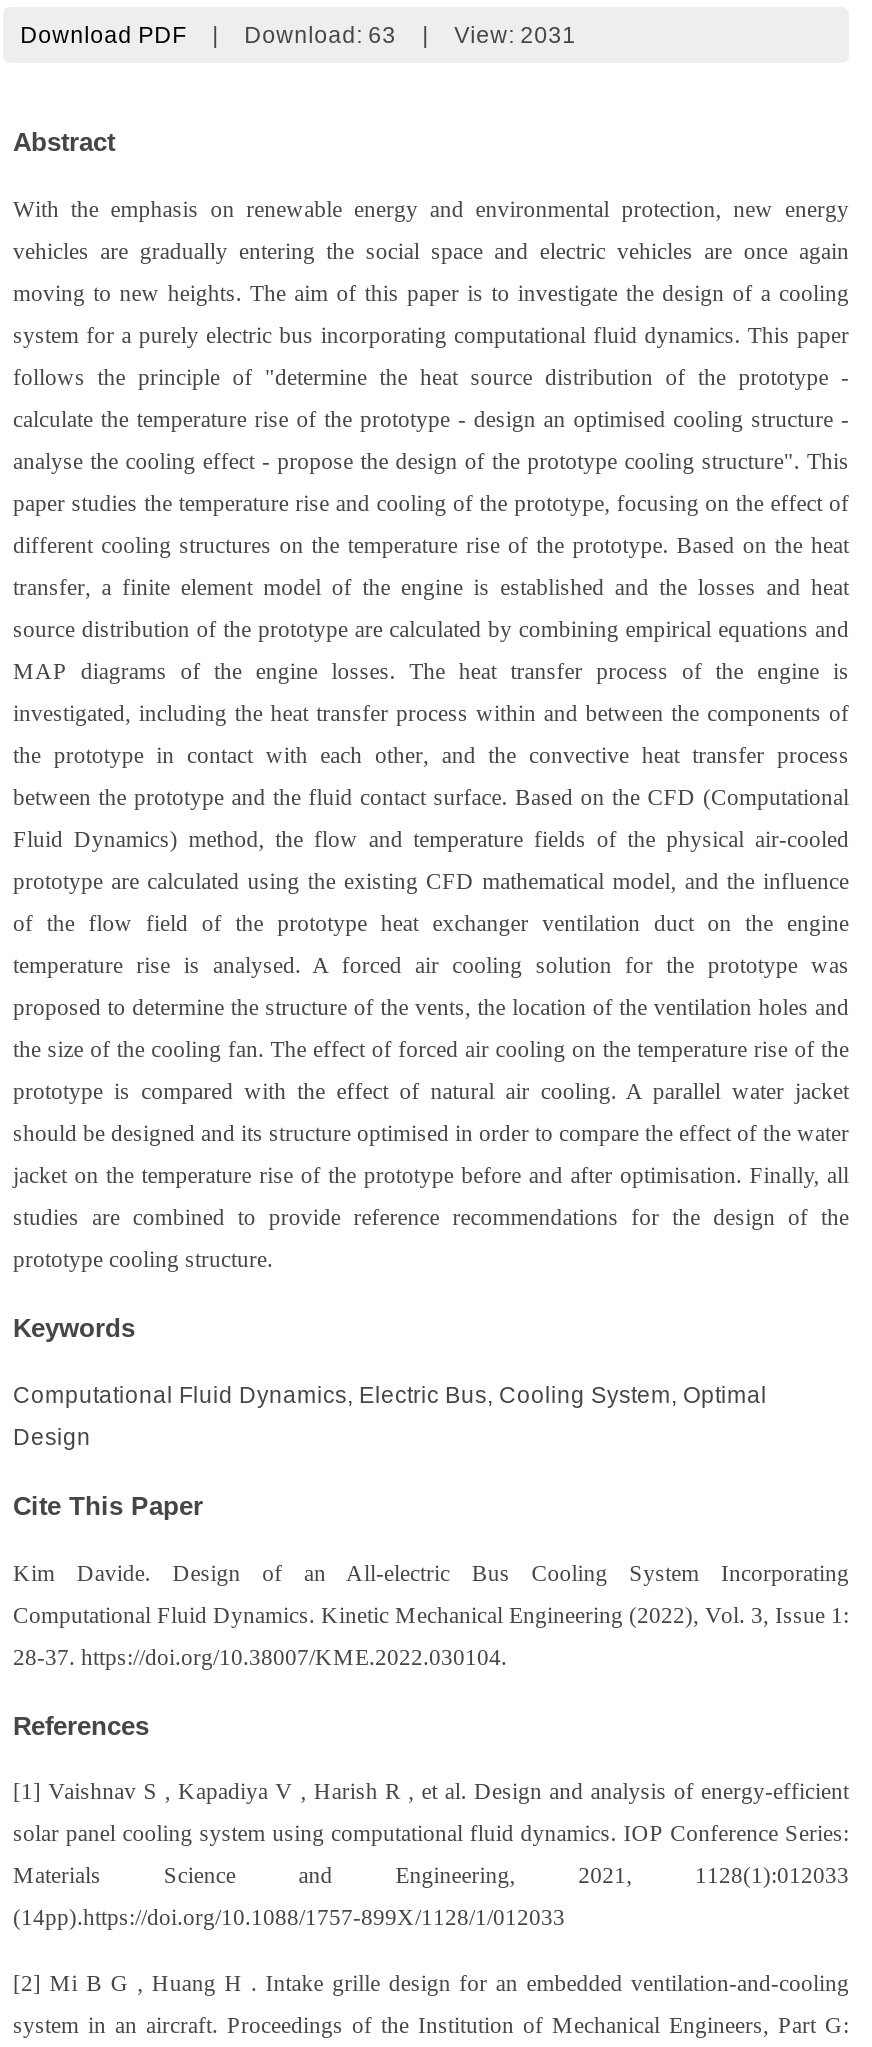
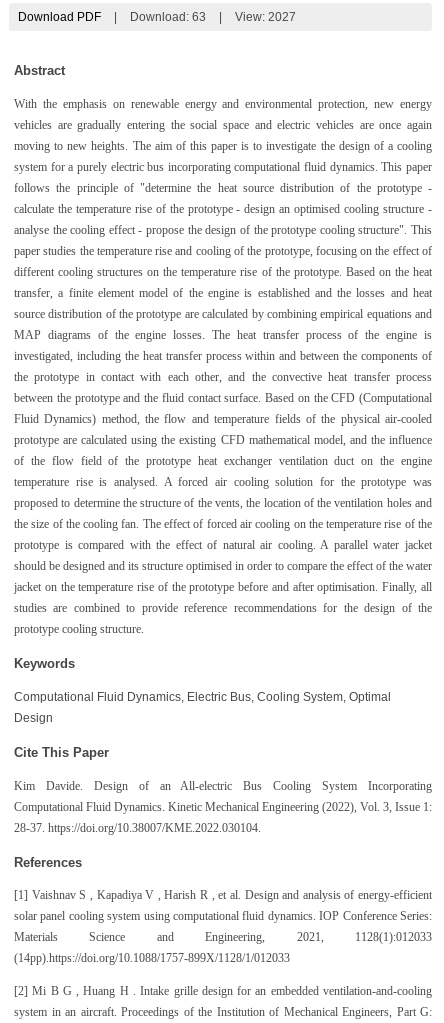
- View: 2031
+ View: 2027
